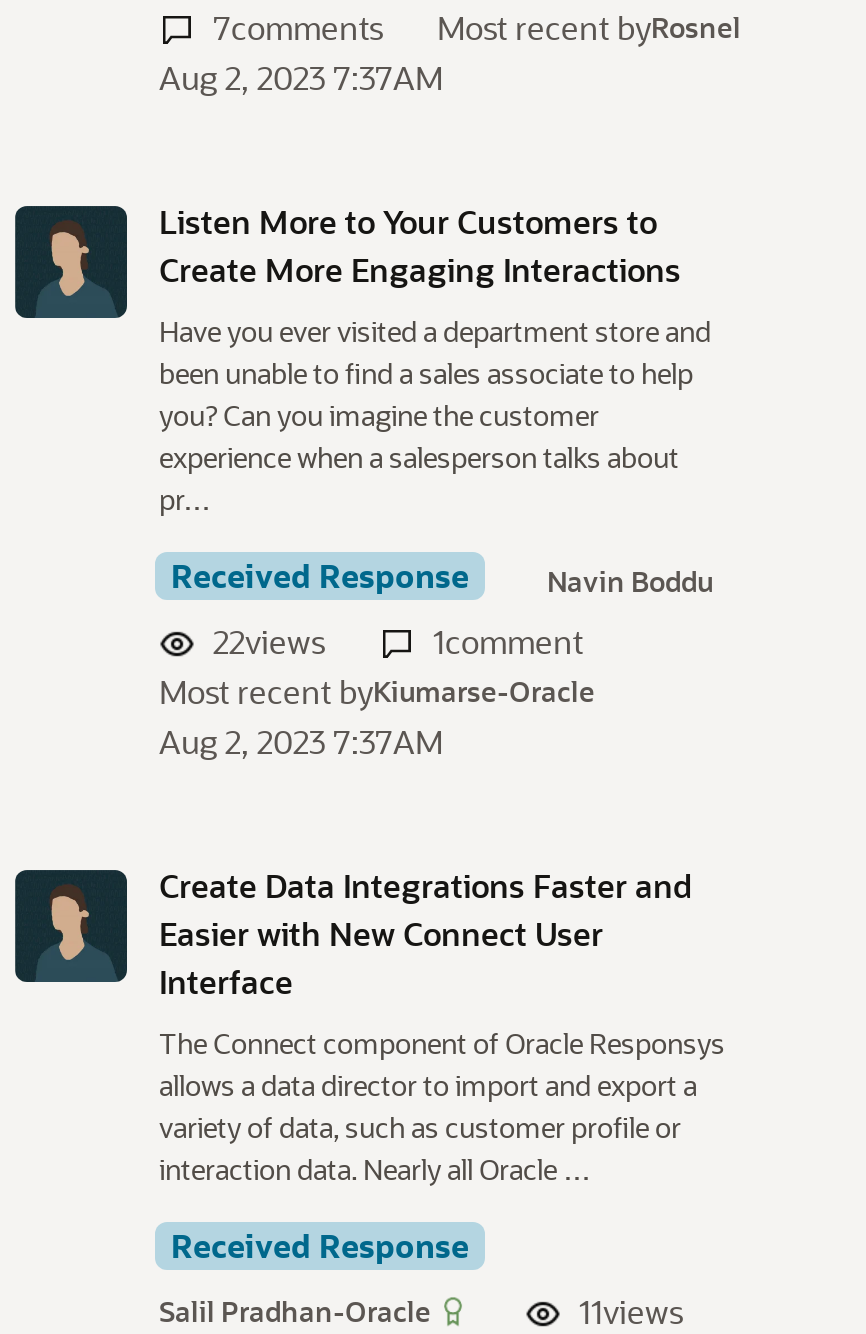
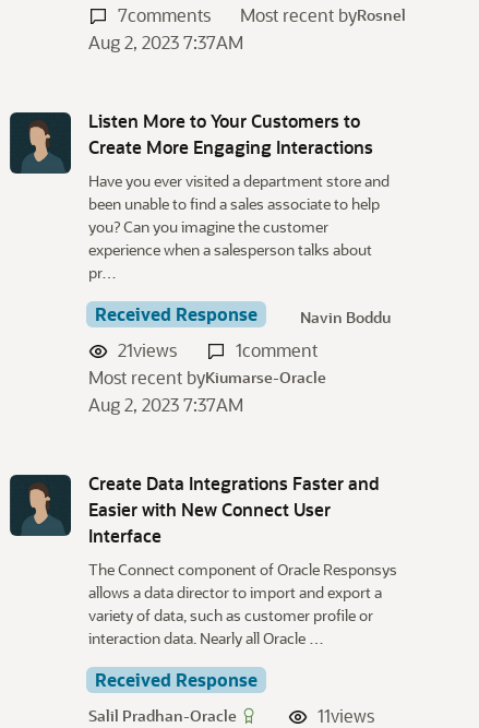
- 22views
+ 21views
